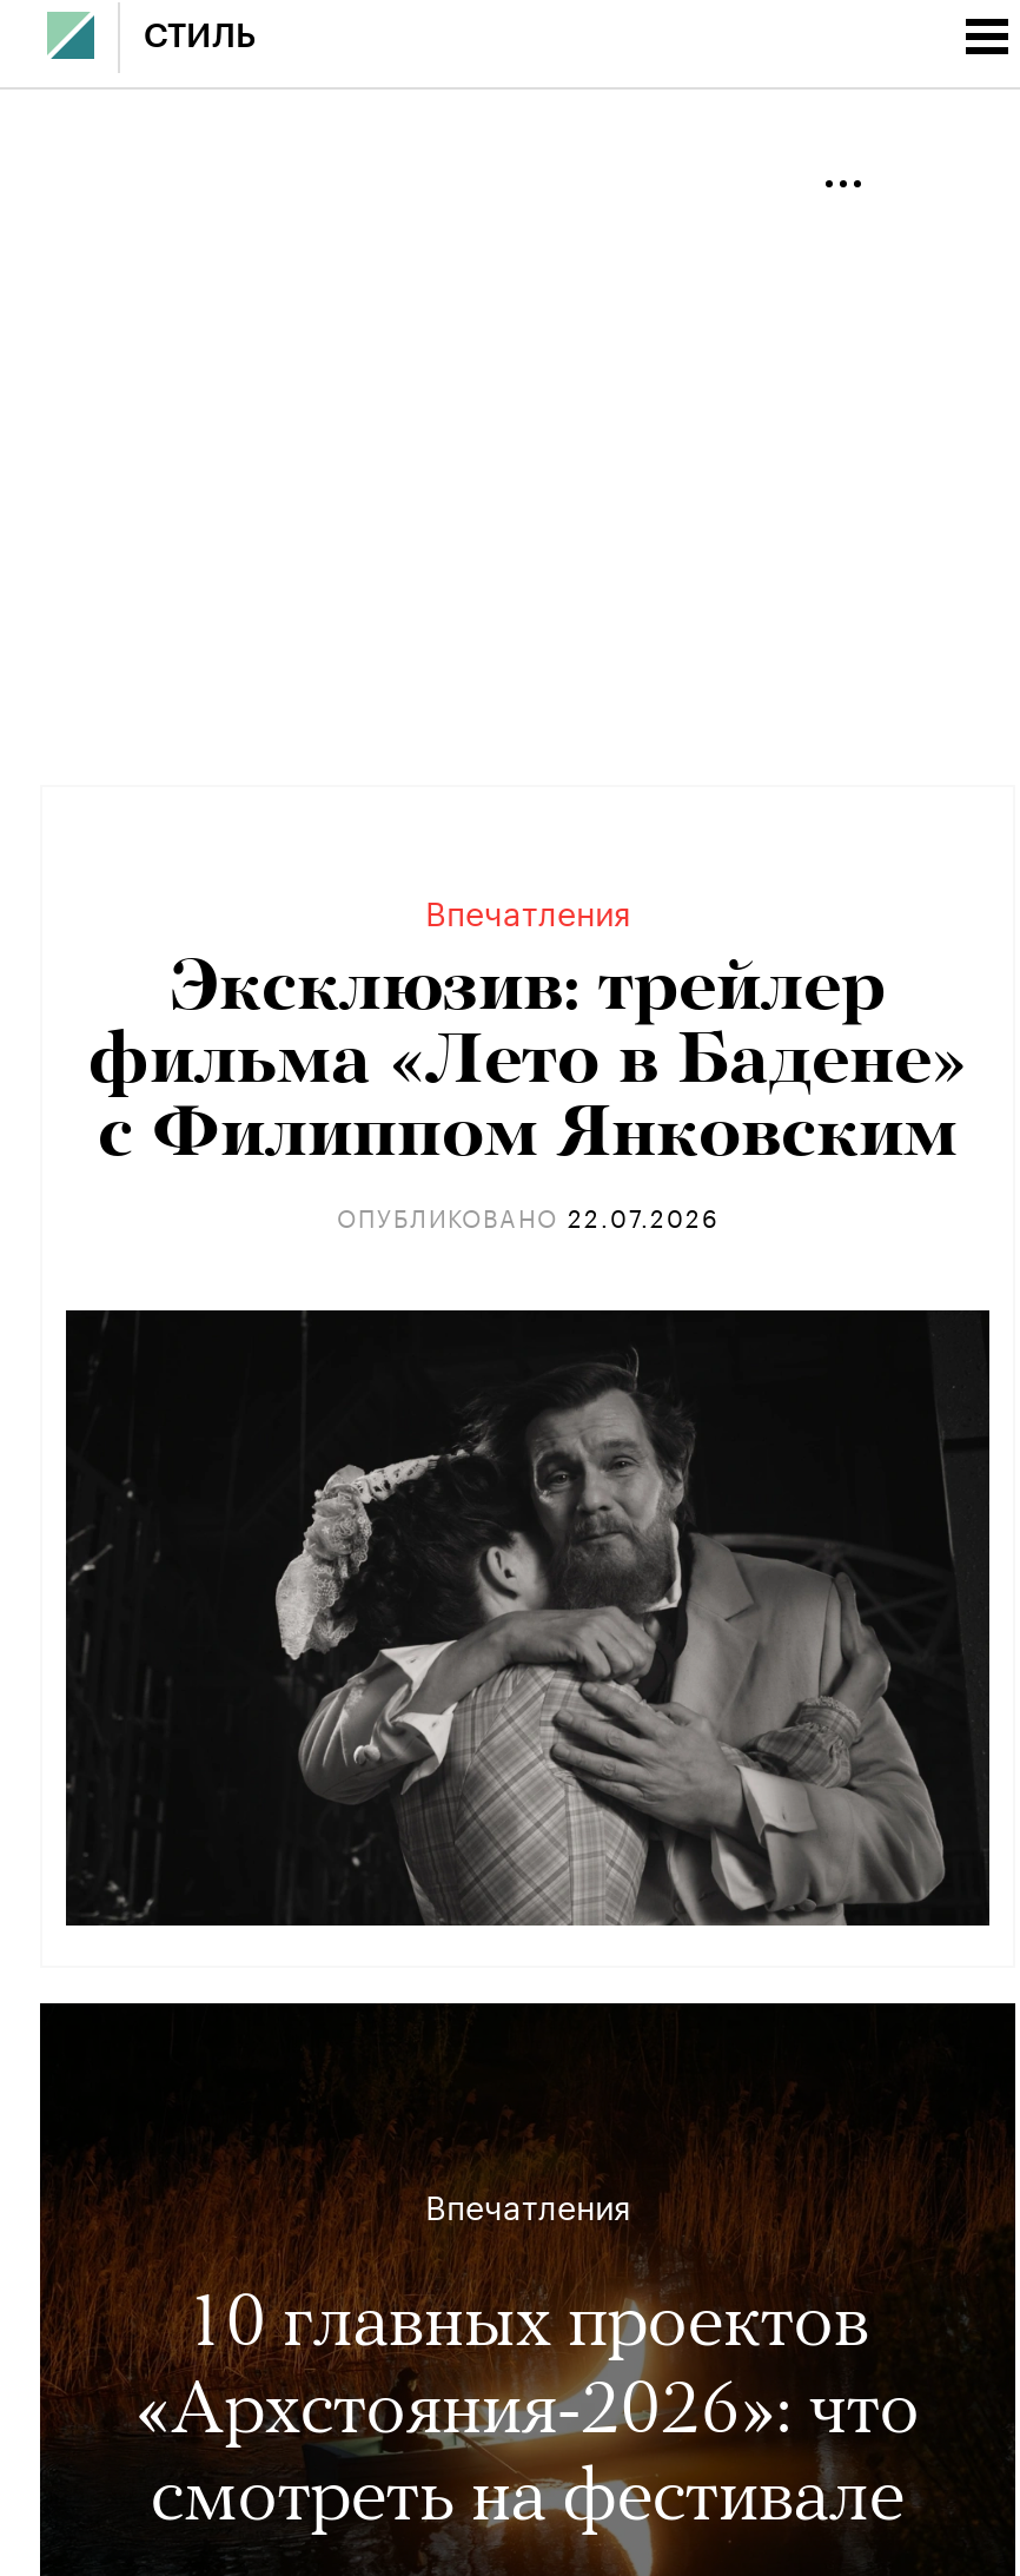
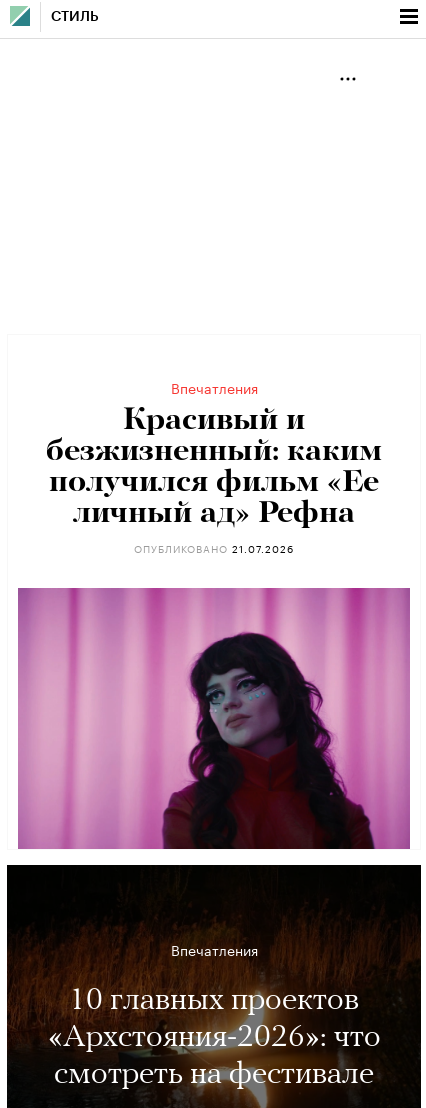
- Эксклюзив: трейлер
- фильма «Лето в Бадене»
- с Филиппом Янковским
- ОПУБЛИКОВАНО 22.07.2026
+ Красивый и
+ безжизненный: каким
+ получился фильм «Ее
+ личный ад» Рефна
+ ОПУБЛИКОВАНО 21.07.2026

- [image]
+ [image]
